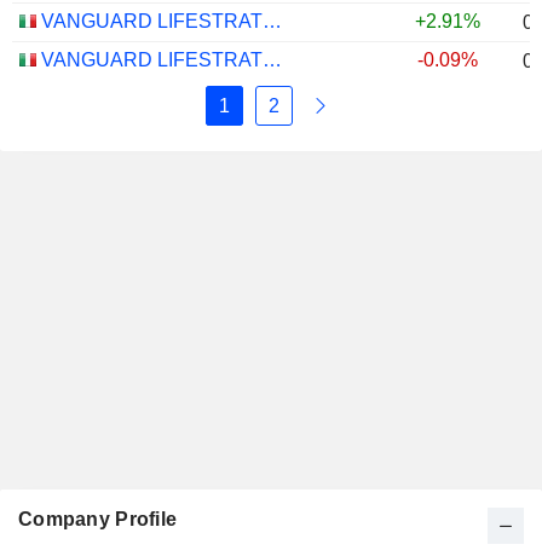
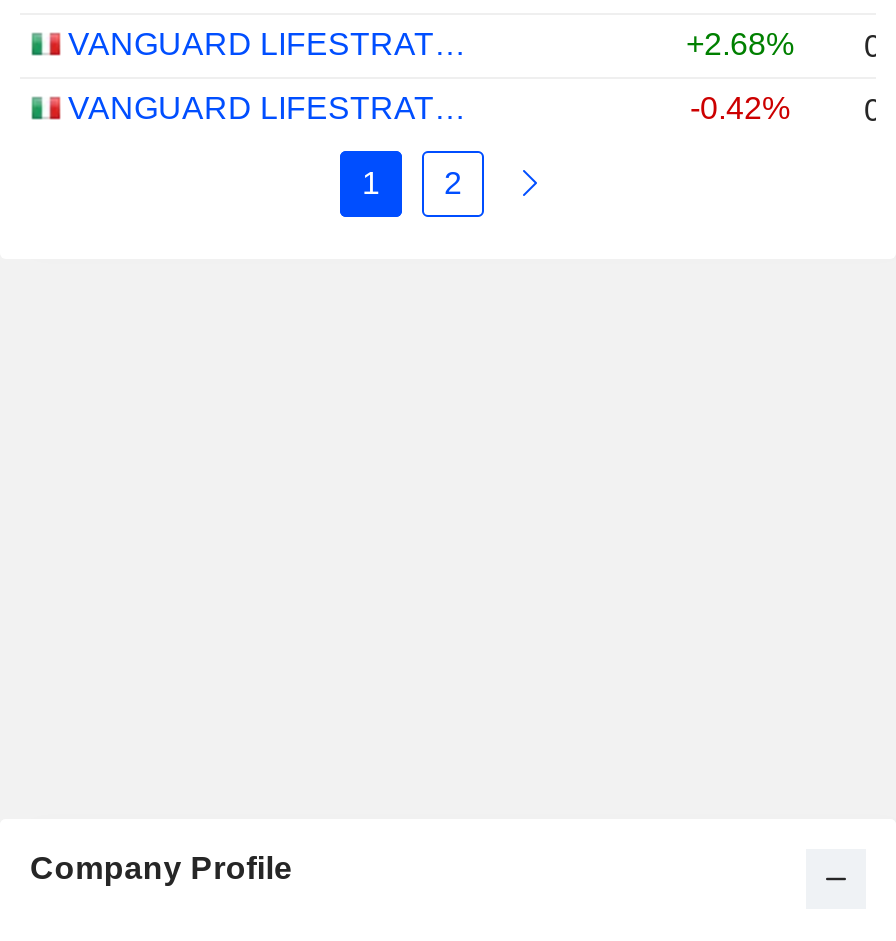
- +2.91%
+ +2.68%

- -0.09%
+ -0.42%
